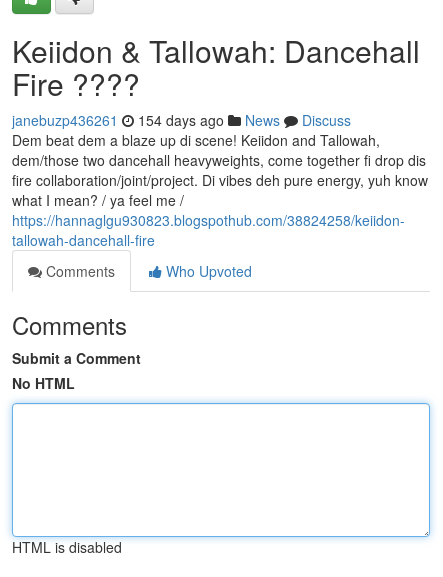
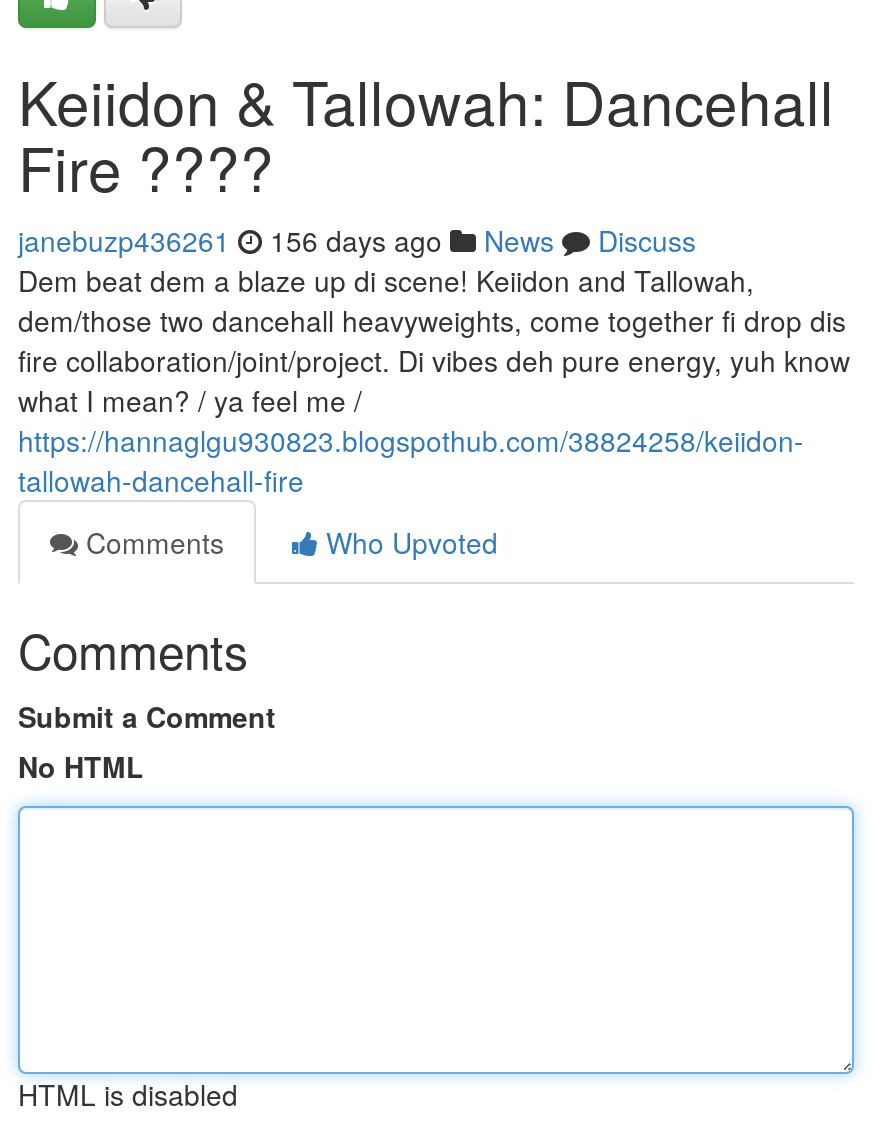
- janebuzp436261 154 days ago News Discuss
+ janebuzp436261 156 days ago News Discuss
